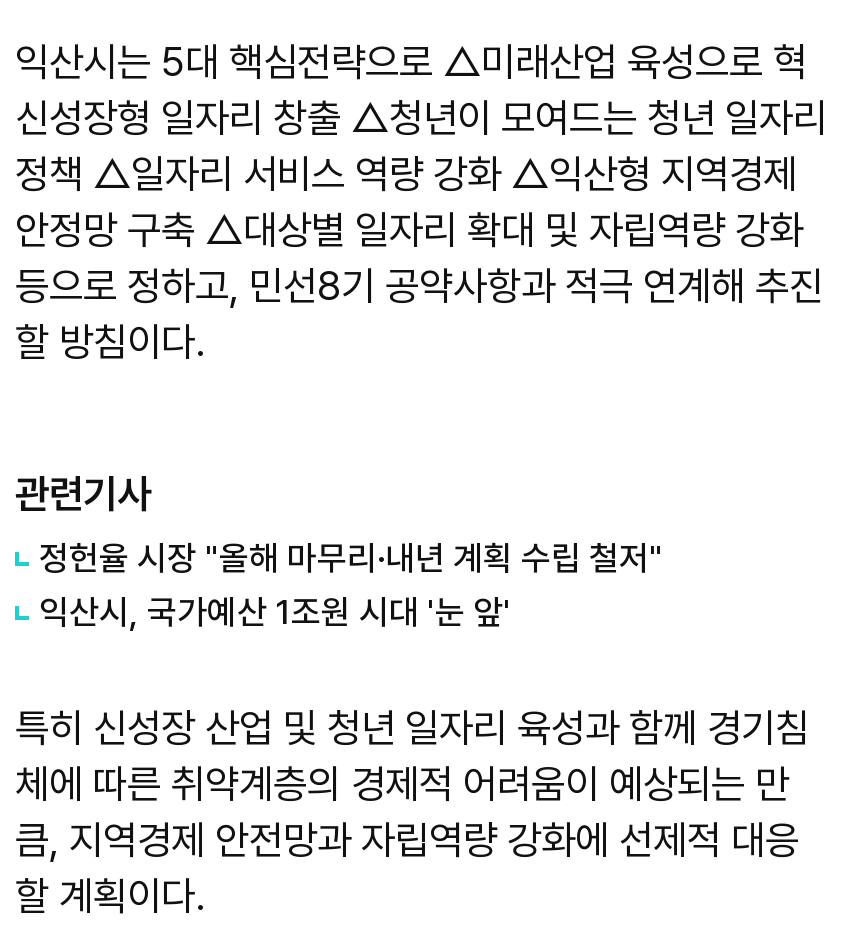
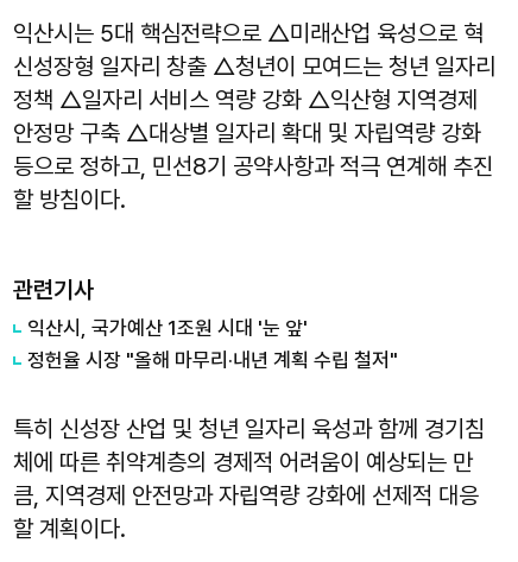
moved down: 정헌율 시장 "올해 마무리·내년 계획 수립 철저"

moved up: 익산시, 국가예산 1조원 시대 '눈 앞'
